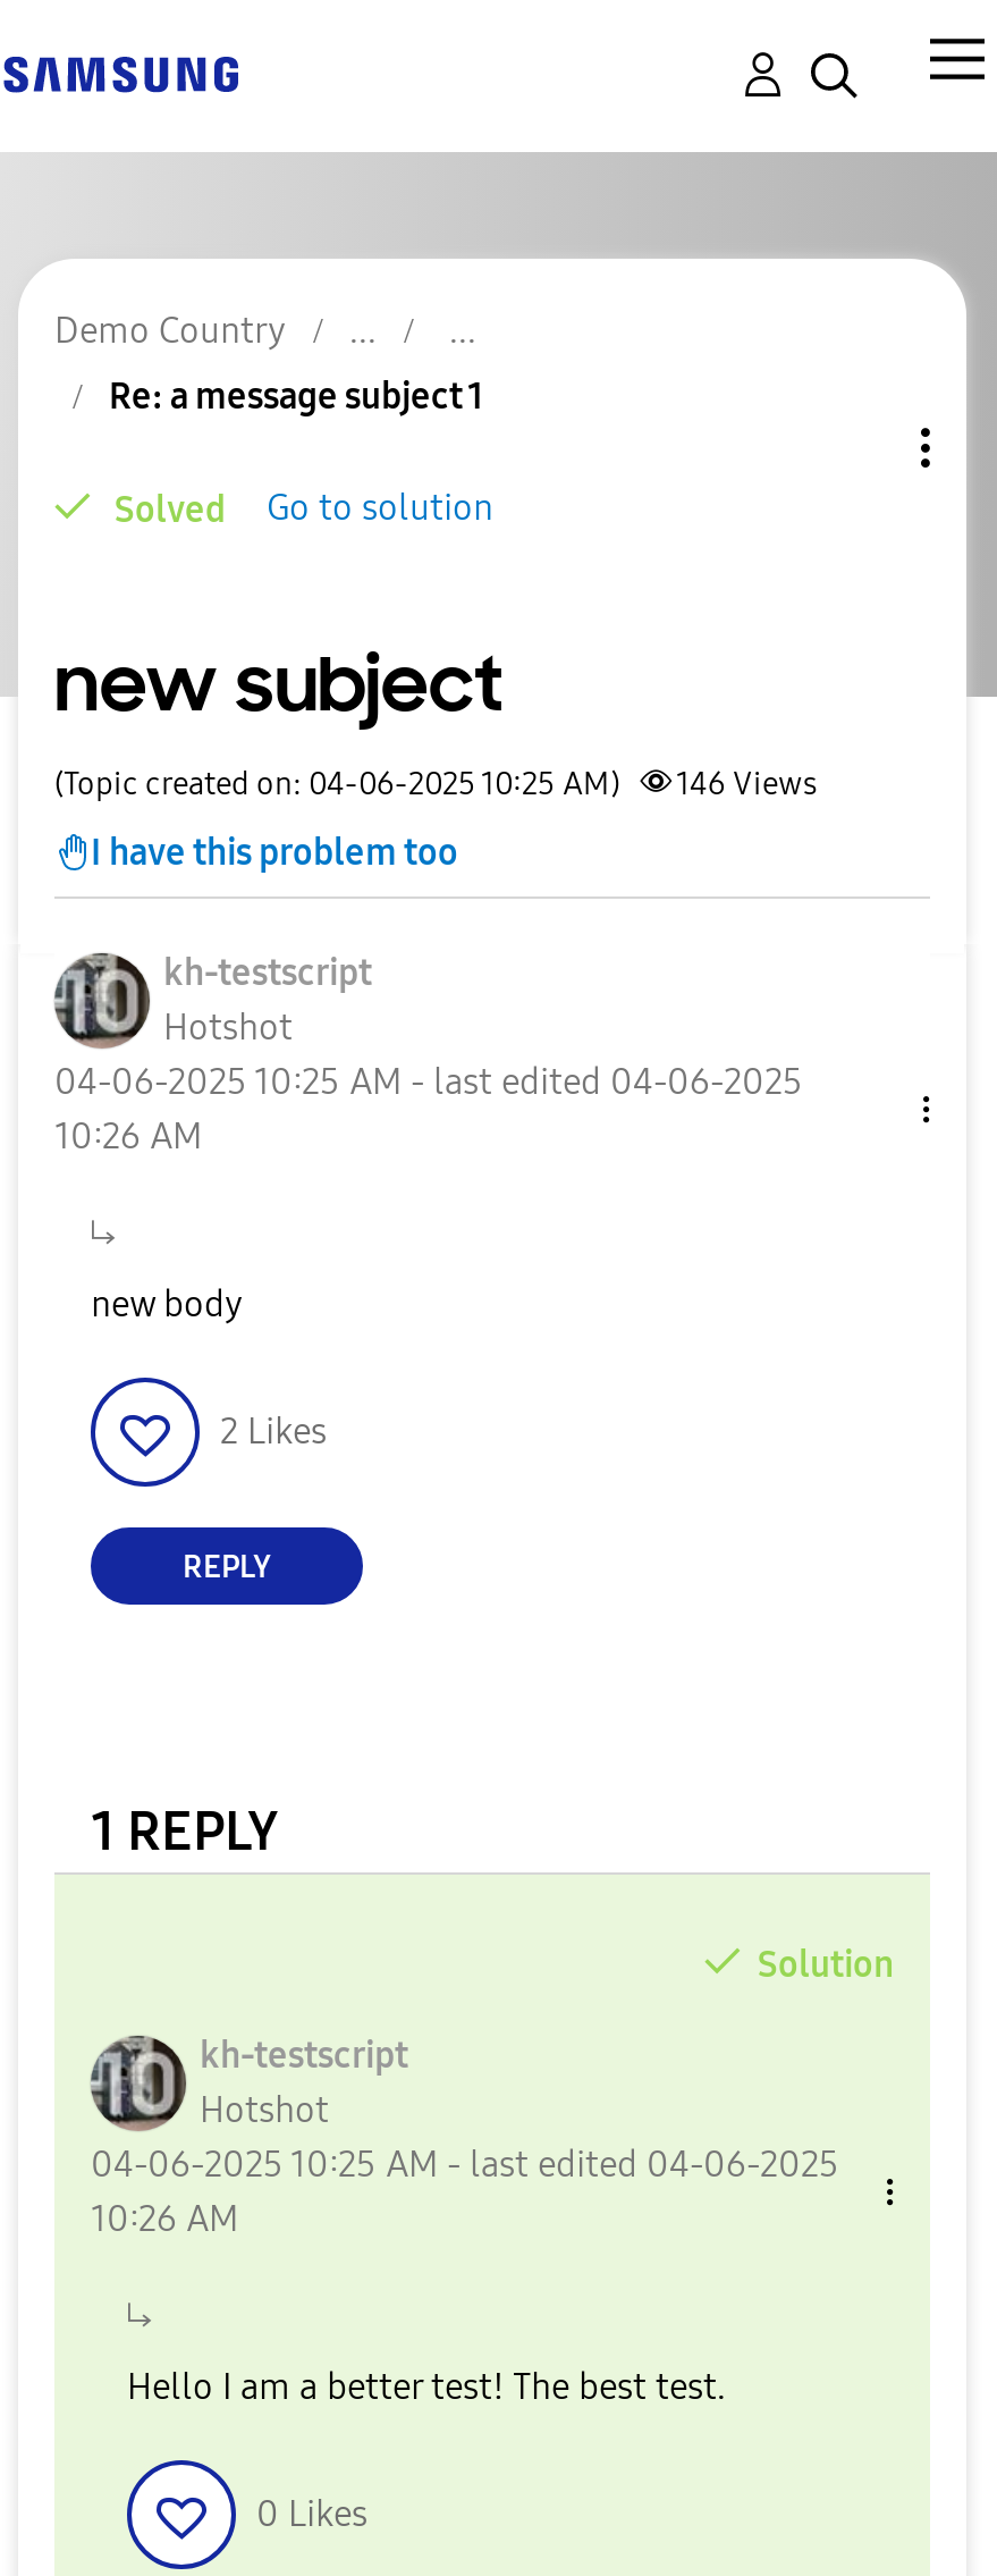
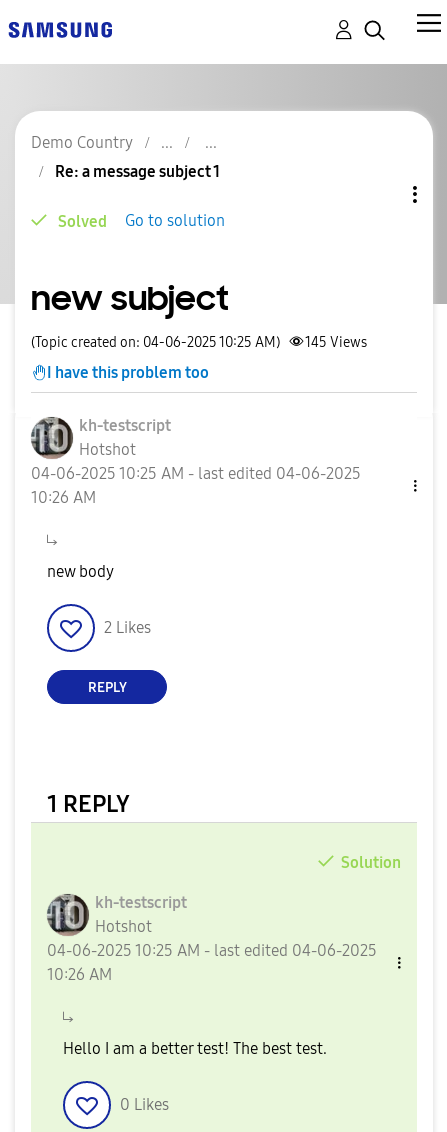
- (Topic created on: 04-06-2025 10:25 AM) 146 Views
+ (Topic created on: 04-06-2025 10:25 AM) 145 Views
